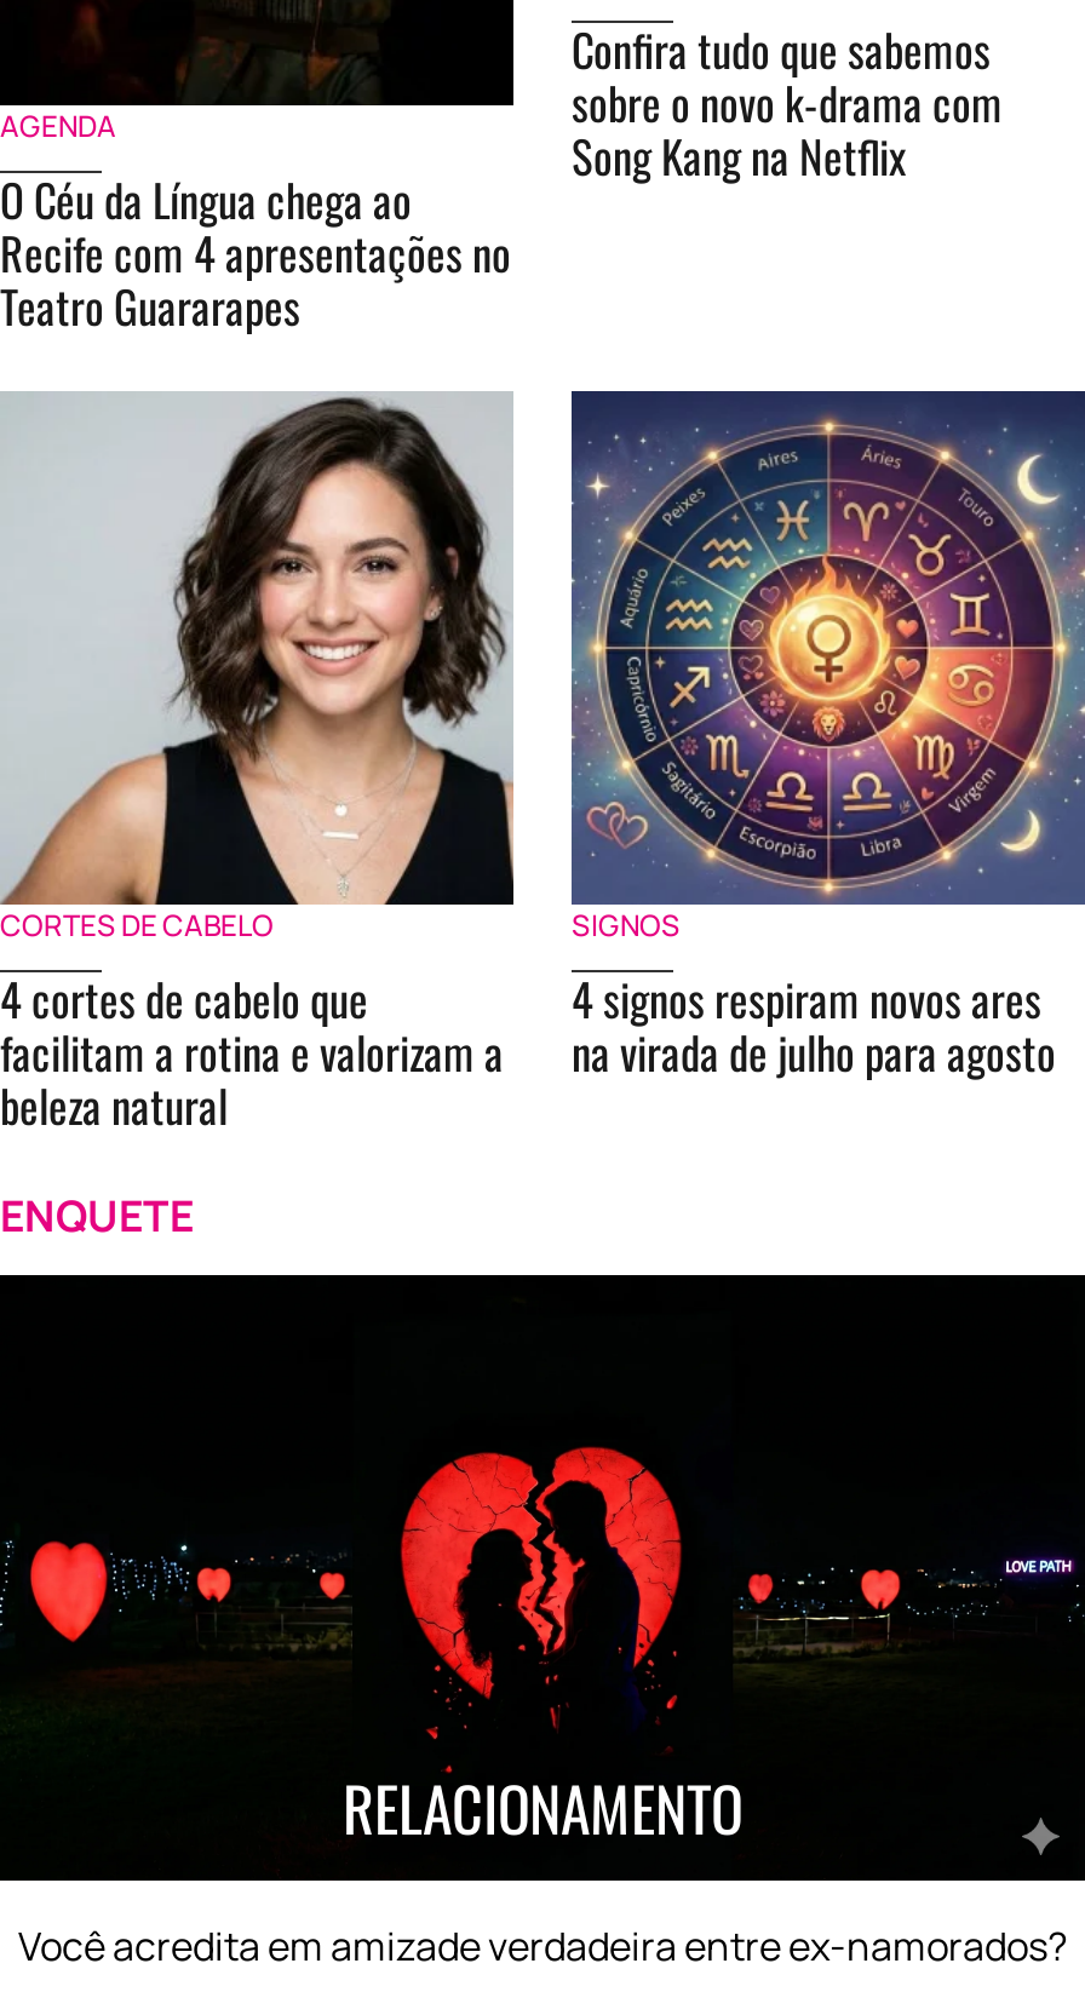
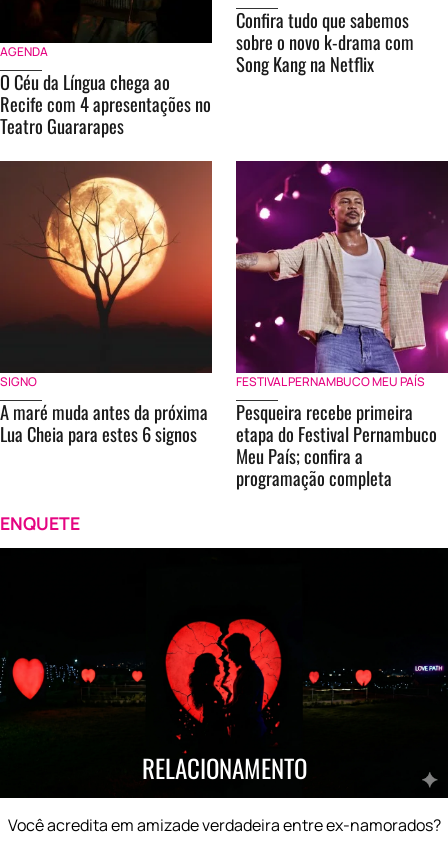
- [image]
- CORTES DE CABELO
- 4 cortes de cabelo que
- facilitam a rotina e valorizam a
- beleza natural
+ [image]
+ SIGNO
+ A maré muda antes da próxima
+ Lua Cheia para estes 6 signos

- [image]
- SIGNOS
- 4 signos respiram novos ares
- na virada de julho para agosto
+ [image]
+ FESTIVAL PERNAMBUCO MEU PAÍS
+ Pesqueira recebe primeira
+ etapa do Festival Pernambuco
+ Meu País; confira a
+ programação completa
